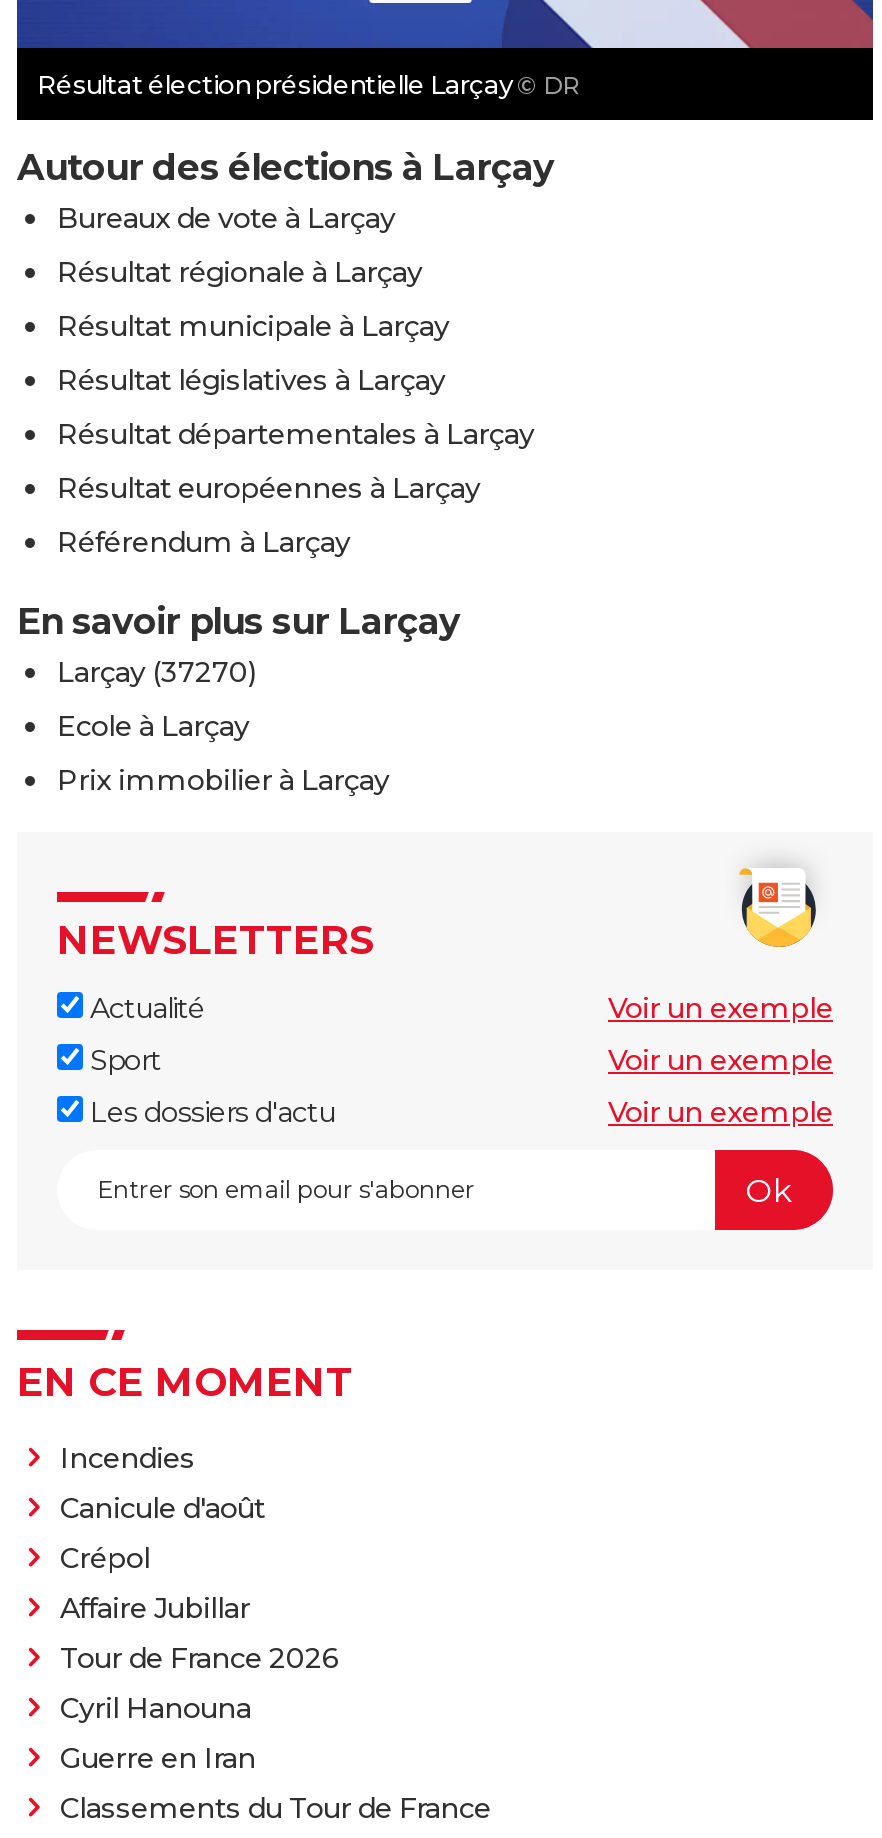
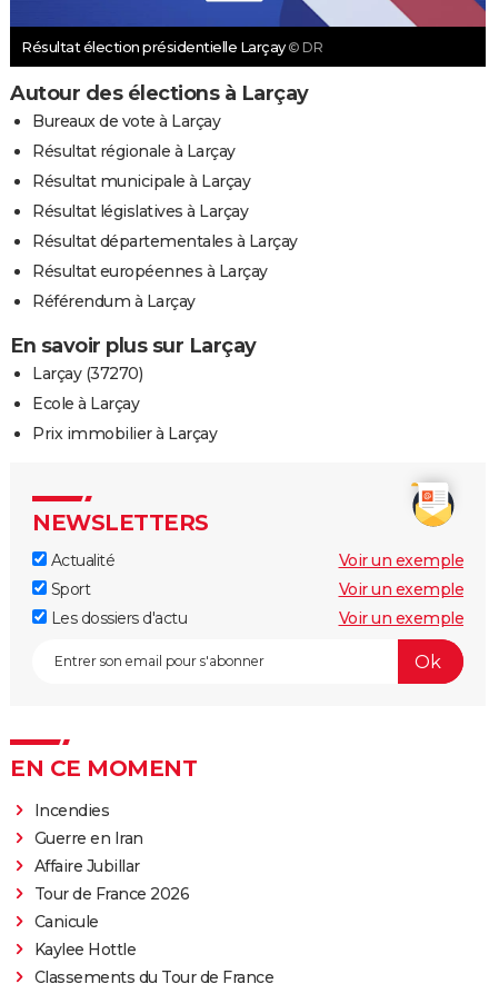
- Canicule d'août
- Crépol

- Cyril Hanouna
+ Canicule
+ Kaylee Hottle

moved up: Guerre en Iran
